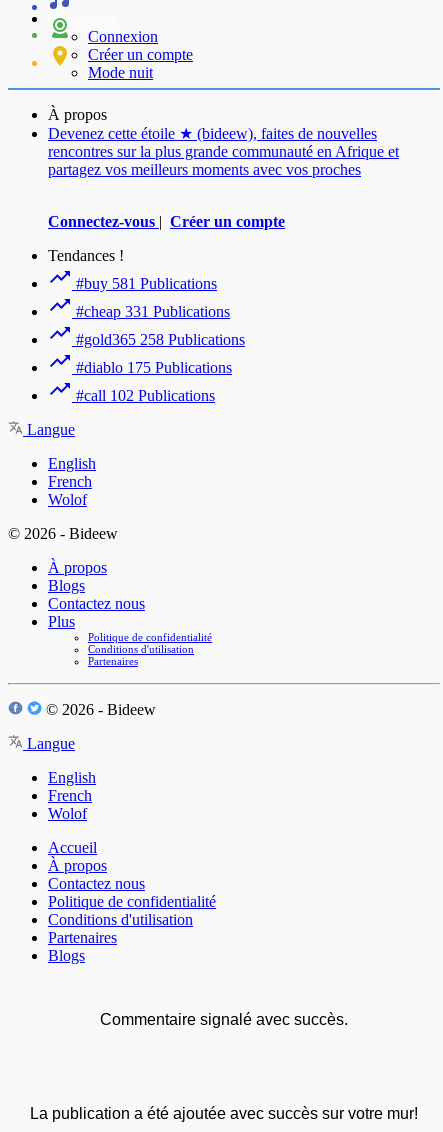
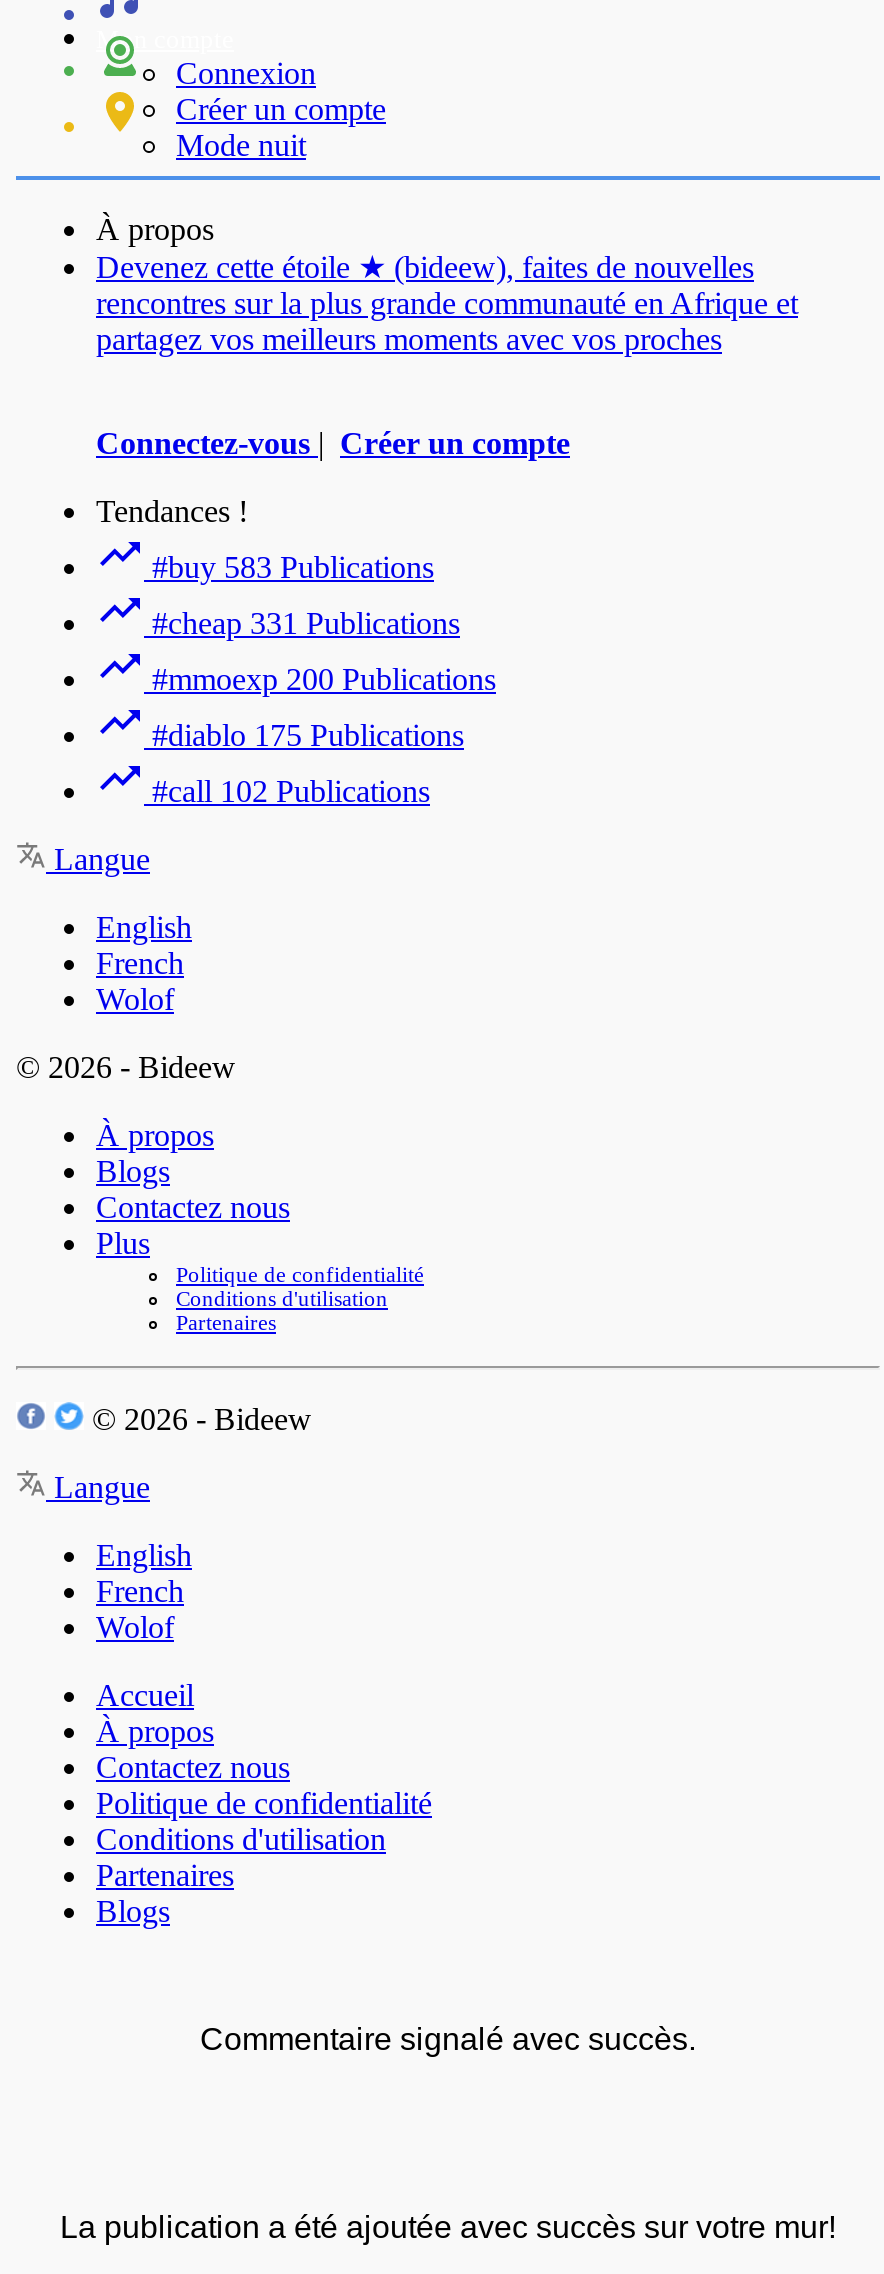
- #buy 581 Publications
+ #buy 583 Publications

- #gold365 258 Publications
+ #mmoexp 200 Publications
